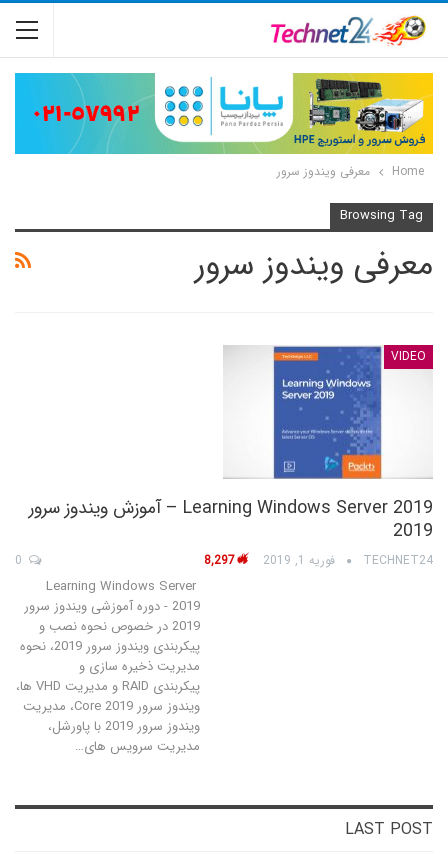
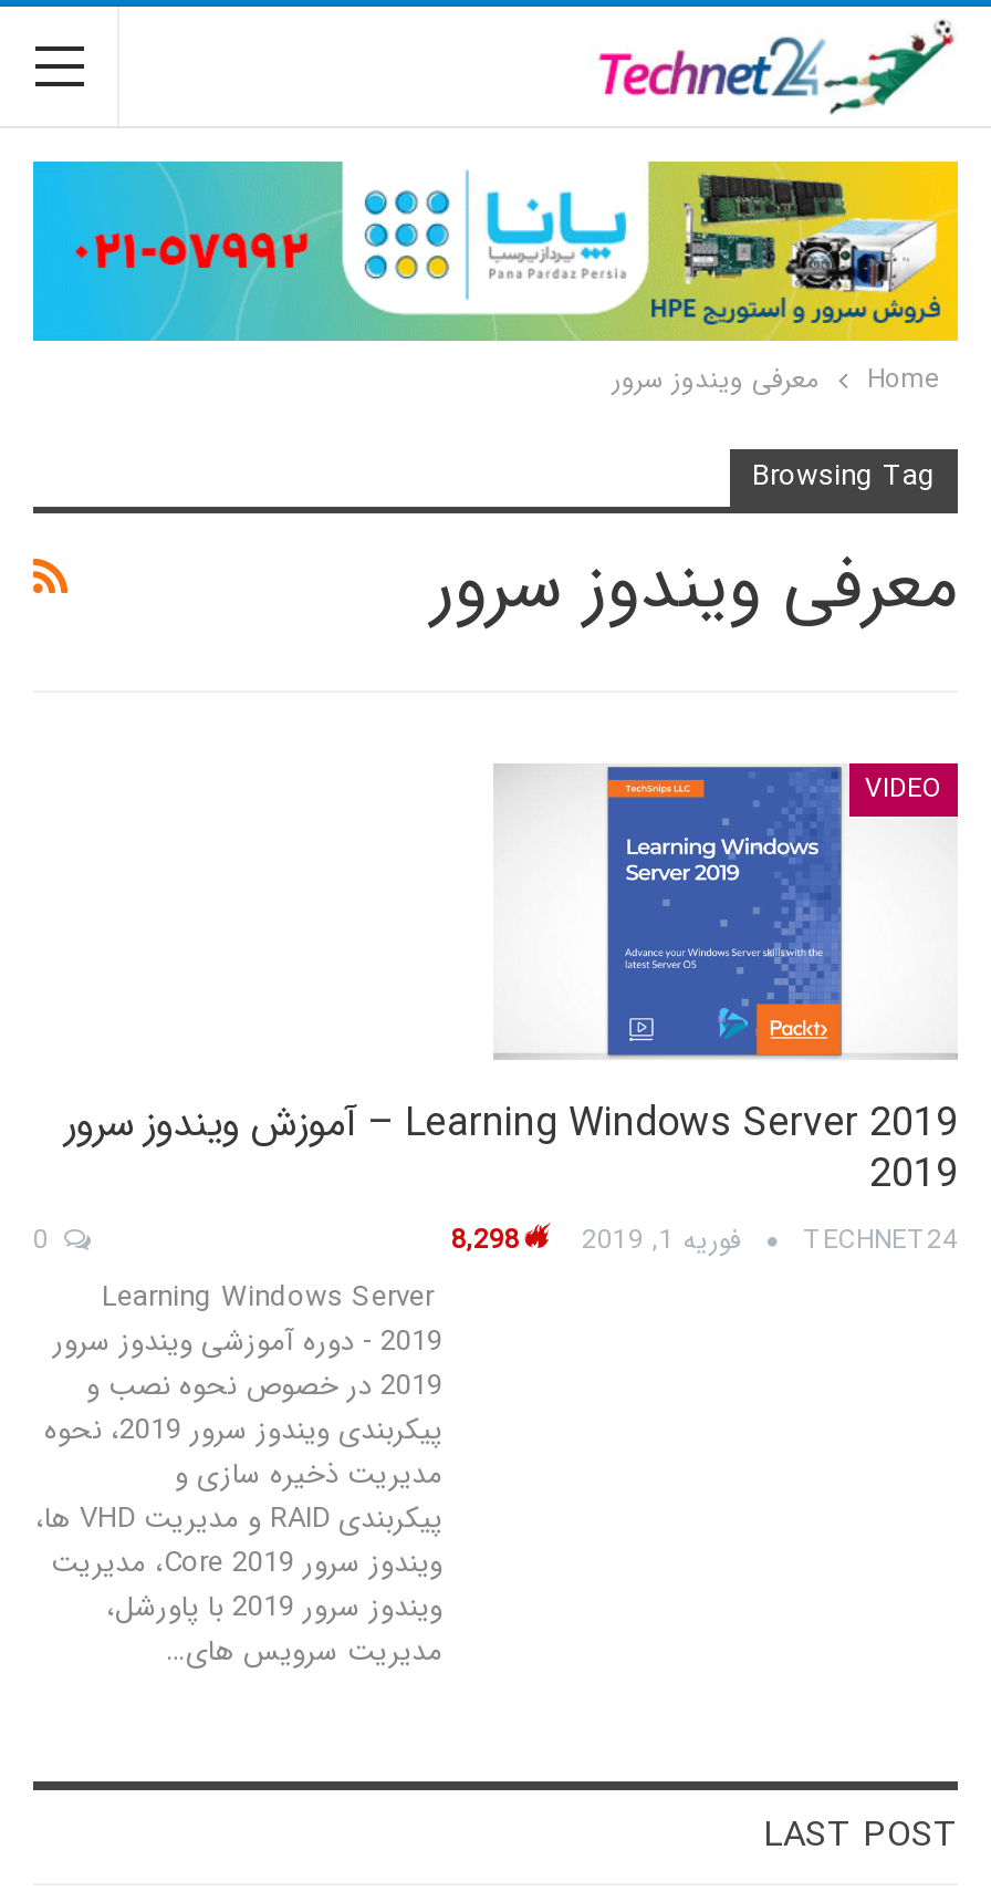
- [image]
+ [image]

- 8,297
+ 8,298
